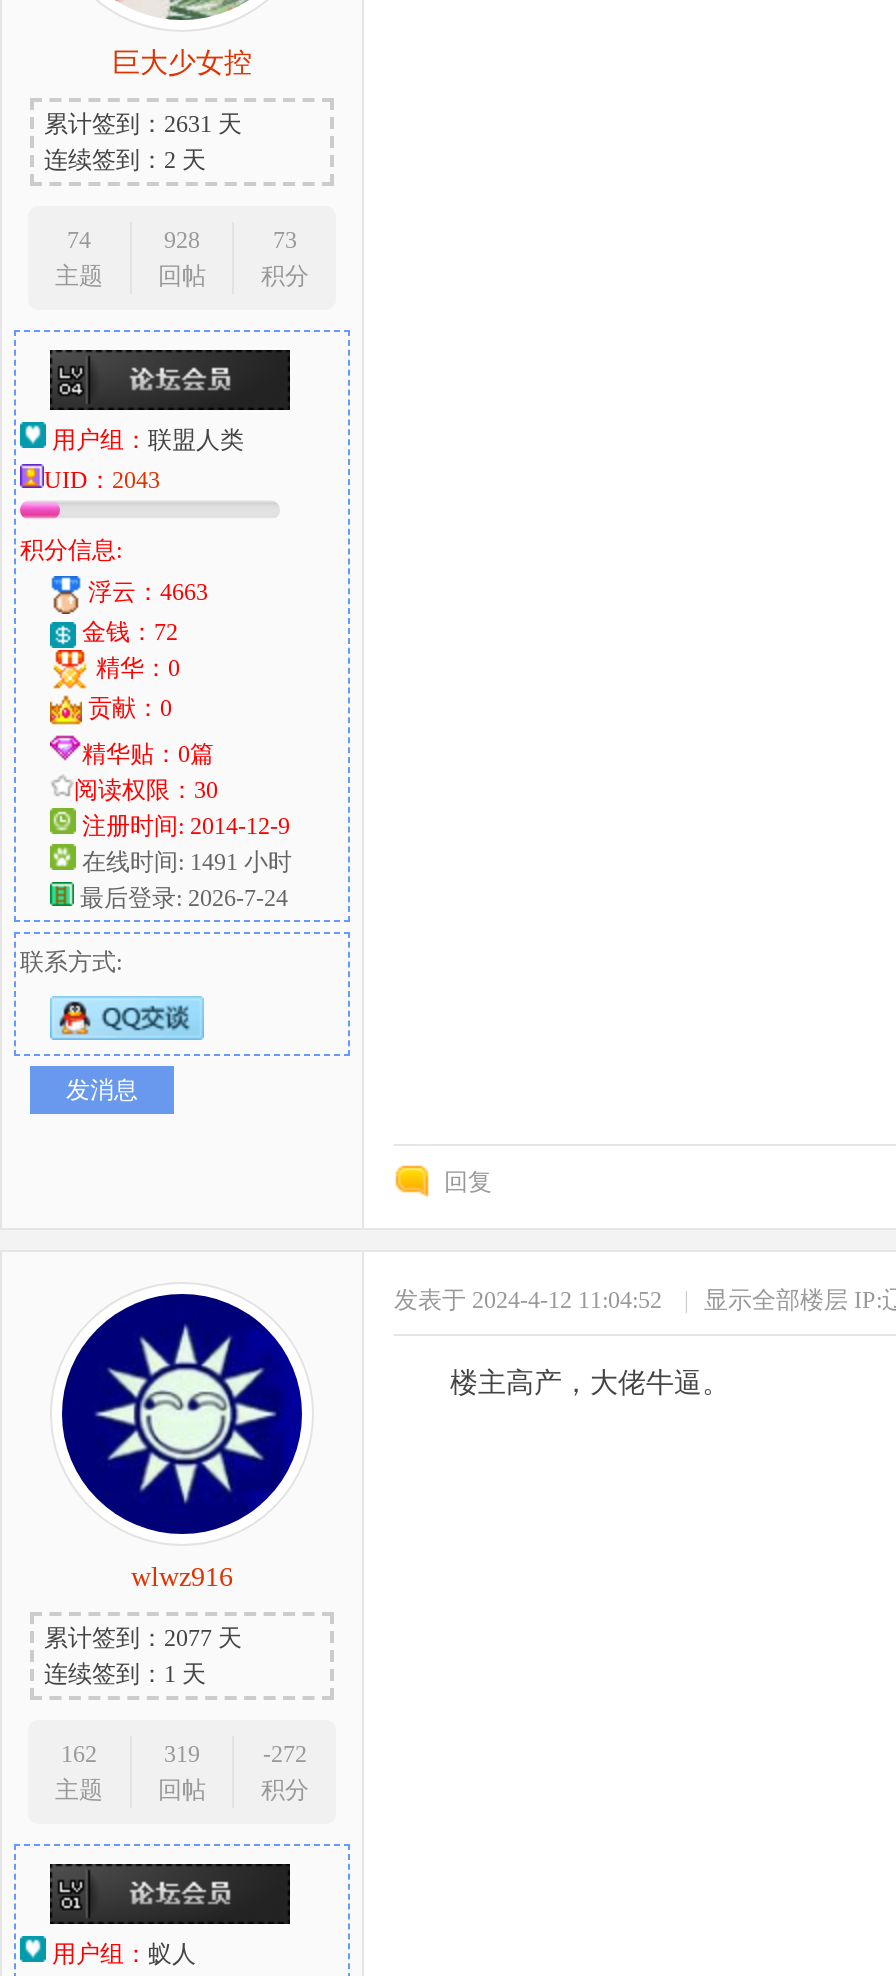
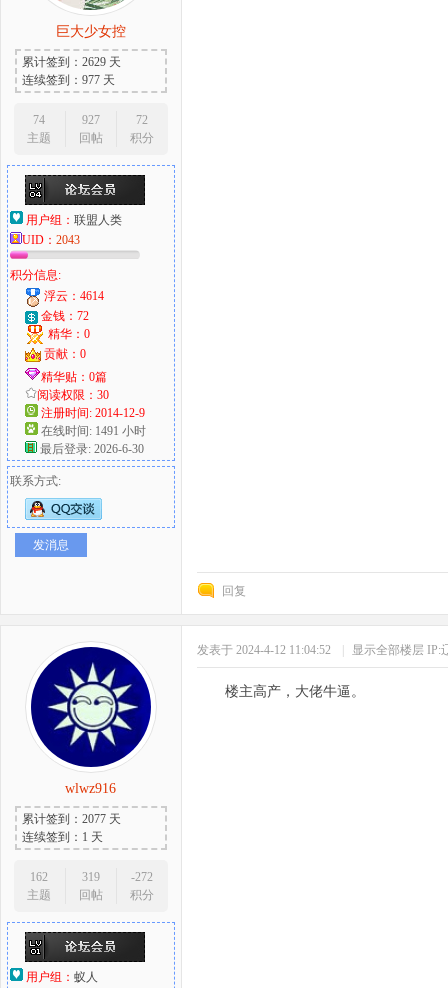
- 累计签到：2631 天
+ 累计签到：2629 天

- 连续签到：2 天
+ 连续签到：977 天

- 928
+ 927

- 73
+ 72

- 浮云：4663
+ 浮云：4614

- 最后登录: 2026-7-24
+ 最后登录: 2026-6-30
